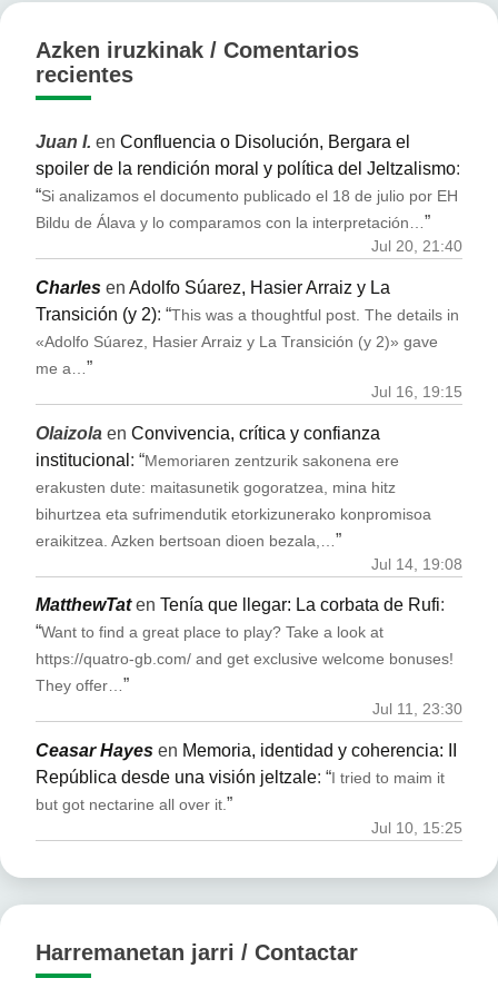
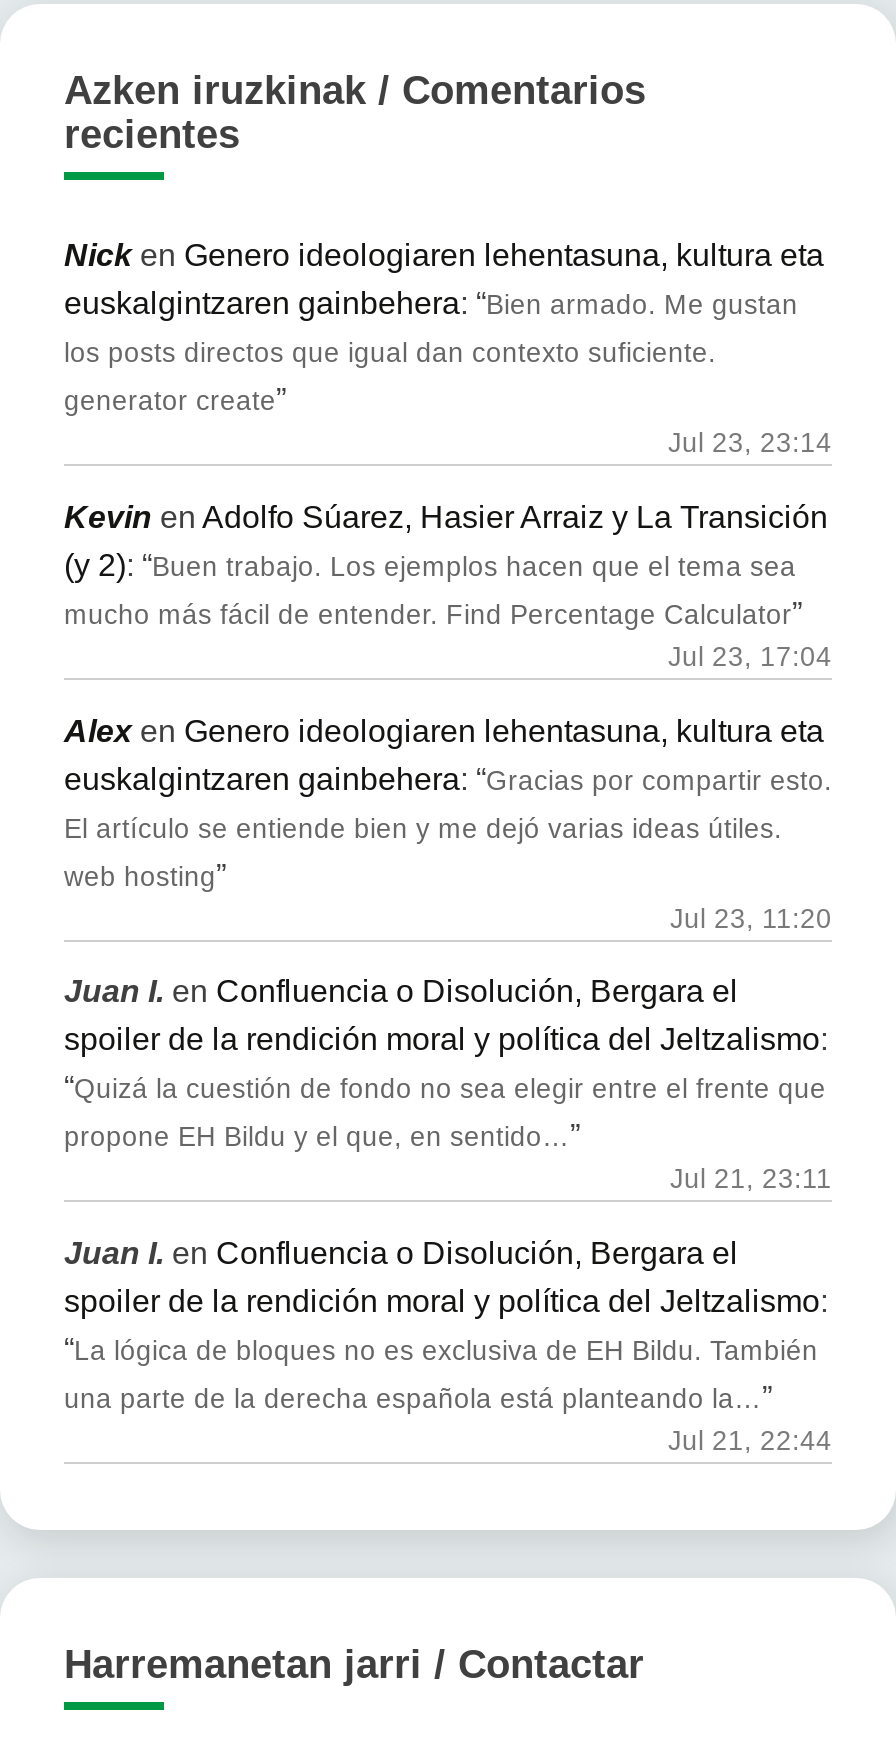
+ Nick en Genero ideologiaren lehentasuna, kultura eta
+ euskalgintzaren gainbehera: “Bien armado. Me gustan
+ los posts directos que igual dan contexto suficiente.
+ generator create”
+ Jul 23, 23:14
+ Kevin en Adolfo Súarez, Hasier Arraiz y La Transición
+ (y 2): “Buen trabajo. Los ejemplos hacen que el tema sea
+ mucho más fácil de entender. Find Percentage Calculator”
+ Jul 23, 17:04
+ Alex en Genero ideologiaren lehentasuna, kultura eta
+ euskalgintzaren gainbehera: “Gracias por compartir esto.
+ El artículo se entiende bien y me dejó varias ideas útiles.
+ web hosting”
+ Jul 23, 11:20

moved down: Juan I. en Confluencia o Disolución, Bergara el | spoiler de la rendición moral y política del Jeltzalismo:

- “Si analizamos el documento publicado el 18 de julio por EH
- Bildu de Álava y lo comparamos con la interpretación…”
- Jul 20, 21:40
- Charles en Adolfo Súarez, Hasier Arraiz y La
- Transición (y 2): “This was a thoughtful post. The details in
- «Adolfo Súarez, Hasier Arraiz y La Transición (y 2)» gave
- me a…”
- Jul 16, 19:15
- Olaizola en Convivencia, crítica y confianza
- institucional: “Memoriaren zentzurik sakonena ere
- erakusten dute: maitasunetik gogoratzea, mina hitz
- bihurtzea eta sufrimendutik etorkizunerako konpromisoa
- eraikitzea. Azken bertsoan dioen bezala,…”
- Jul 14, 19:08
- MatthewTat en Tenía que llegar: La corbata de Rufi:
- “Want to find a great place to play? Take a look at
- https://quatro-gb.com/ and get exclusive welcome bonuses!
- They offer…”
- Jul 11, 23:30
- Ceasar Hayes en Memoria, identidad y coherencia: II
- República desde una visión jeltzale: “I tried to maim it
- but got nectarine all over it.”
- Jul 10, 15:25
+ “Quizá la cuestión de fondo no sea elegir entre el frente que
+ propone EH Bildu y el que, en sentido…”
+ Jul 21, 23:11
+ Juan I. en Confluencia o Disolución, Bergara el
+ spoiler de la rendición moral y política del Jeltzalismo:
+ “La lógica de bloques no es exclusiva de EH Bildu. También
+ una parte de la derecha española está planteando la…”
+ Jul 21, 22:44
